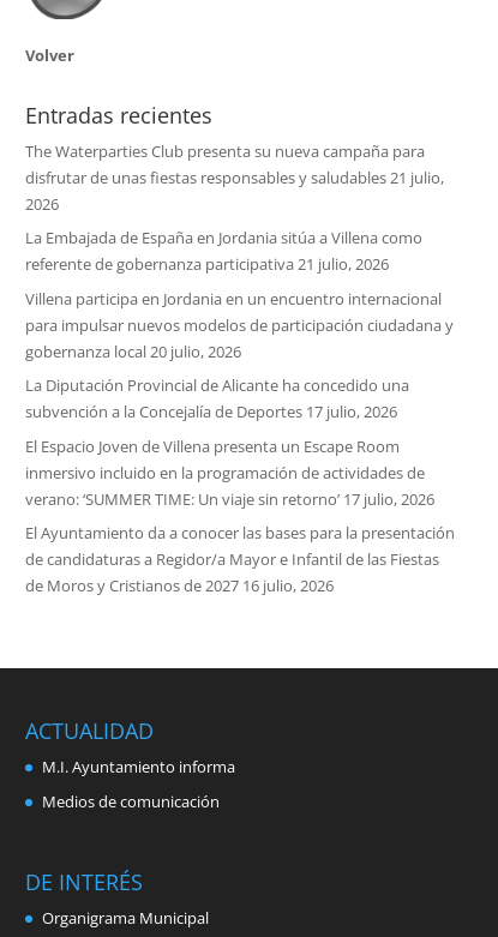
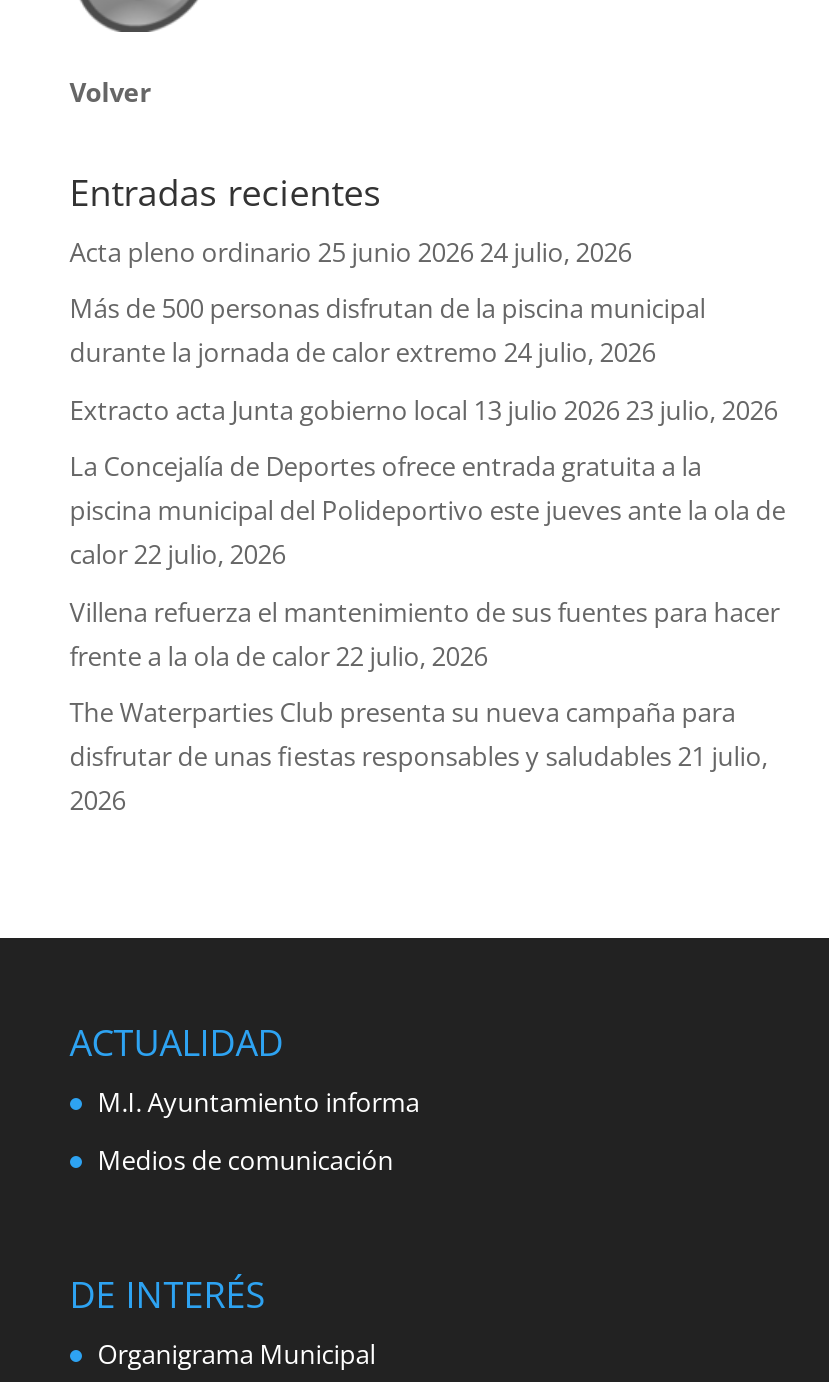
+ Acta pleno ordinario 25 junio 2026 24 julio, 2026
+ Más de 500 personas disfrutan de la piscina municipal
+ durante la jornada de calor extremo 24 julio, 2026
+ Extracto acta Junta gobierno local 13 julio 2026 23 julio, 2026
+ La Concejalía de Deportes ofrece entrada gratuita a la
+ piscina municipal del Polideportivo este jueves ante la ola de
+ calor 22 julio, 2026
+ Villena refuerza el mantenimiento de sus fuentes para hacer
+ frente a la ola de calor 22 julio, 2026

moved down: The Waterparties Club presenta su nueva campaña para | disfrutar de unas fiestas responsables y saludables 21 julio, | 2026

- La Embajada de España en Jordania sitúa a Villena como
- referente de gobernanza participativa 21 julio, 2026
- Villena participa en Jordania en un encuentro internacional
- para impulsar nuevos modelos de participación ciudadana y
- gobernanza local 20 julio, 2026
- La Diputación Provincial de Alicante ha concedido una
- subvención a la Concejalía de Deportes 17 julio, 2026
- El Espacio Joven de Villena presenta un Escape Room
- inmersivo incluido en la programación de actividades de
- verano: ‘SUMMER TIME: Un viaje sin retorno’ 17 julio, 2026
- El Ayuntamiento da a conocer las bases para la presentación
- de candidaturas a Regidor/a Mayor e Infantil de las Fiestas
- de Moros y Cristianos de 2027 16 julio, 2026
